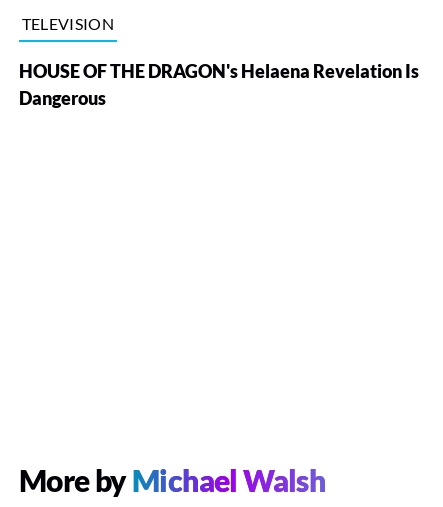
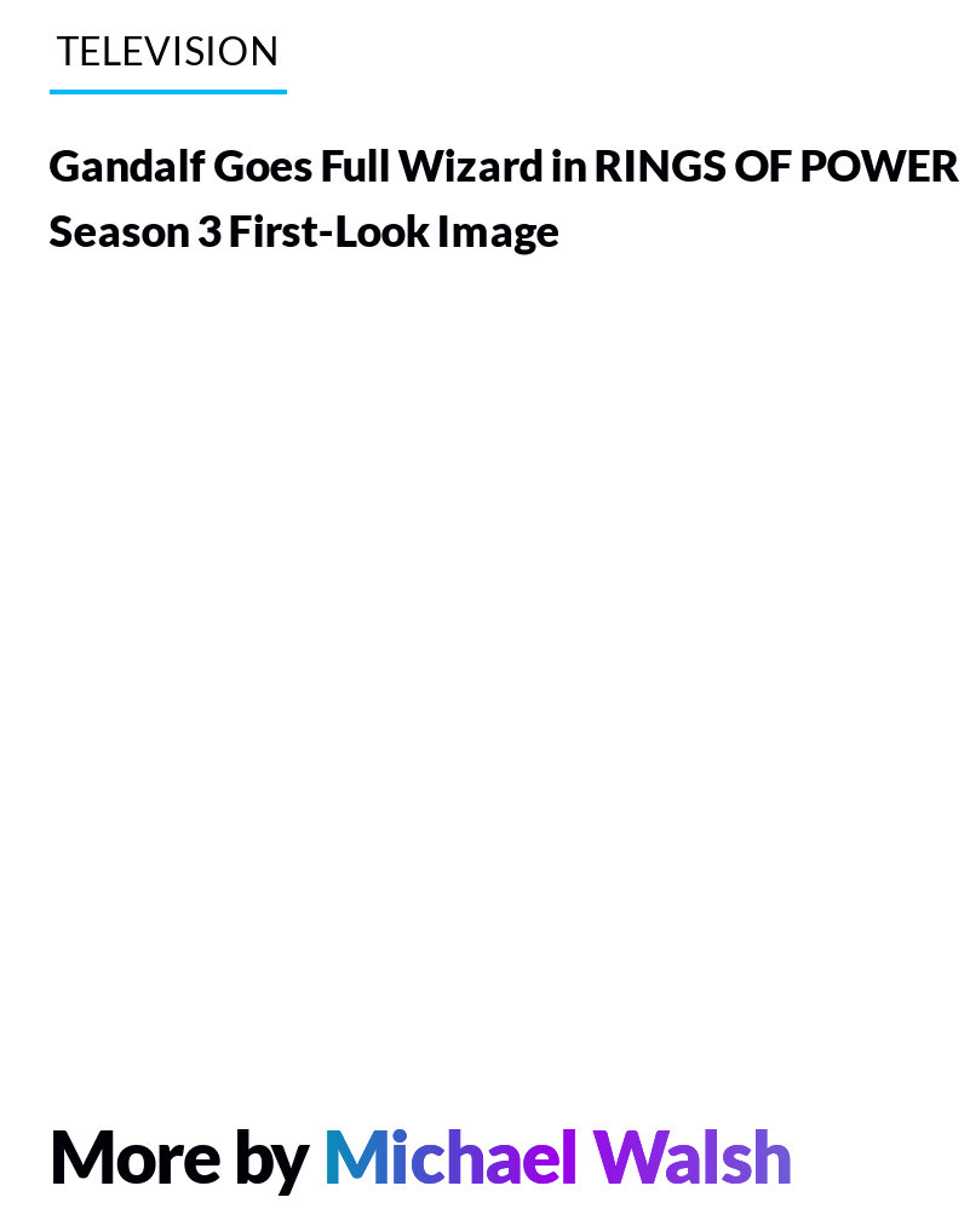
- HOUSE OF THE DRAGON's Helaena Revelation Is
- Dangerous
+ Gandalf Goes Full Wizard in RINGS OF POWER
+ Season 3 First-Look Image
